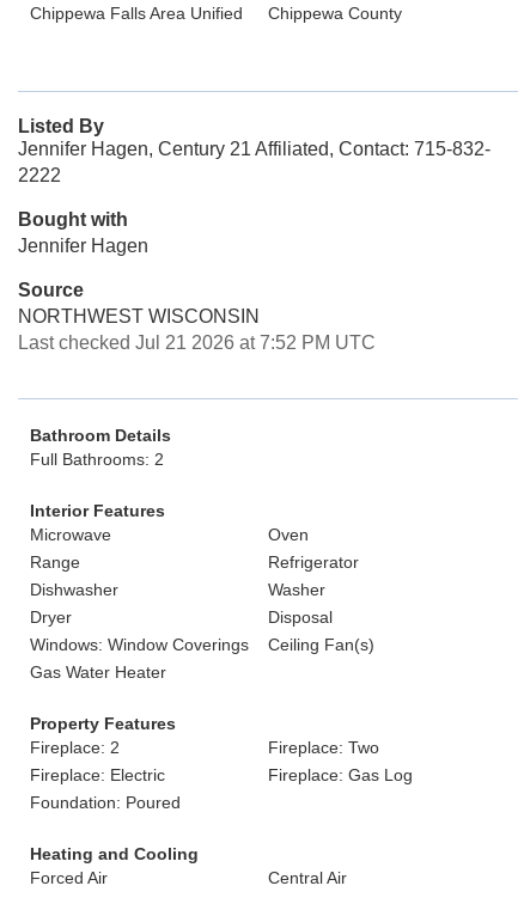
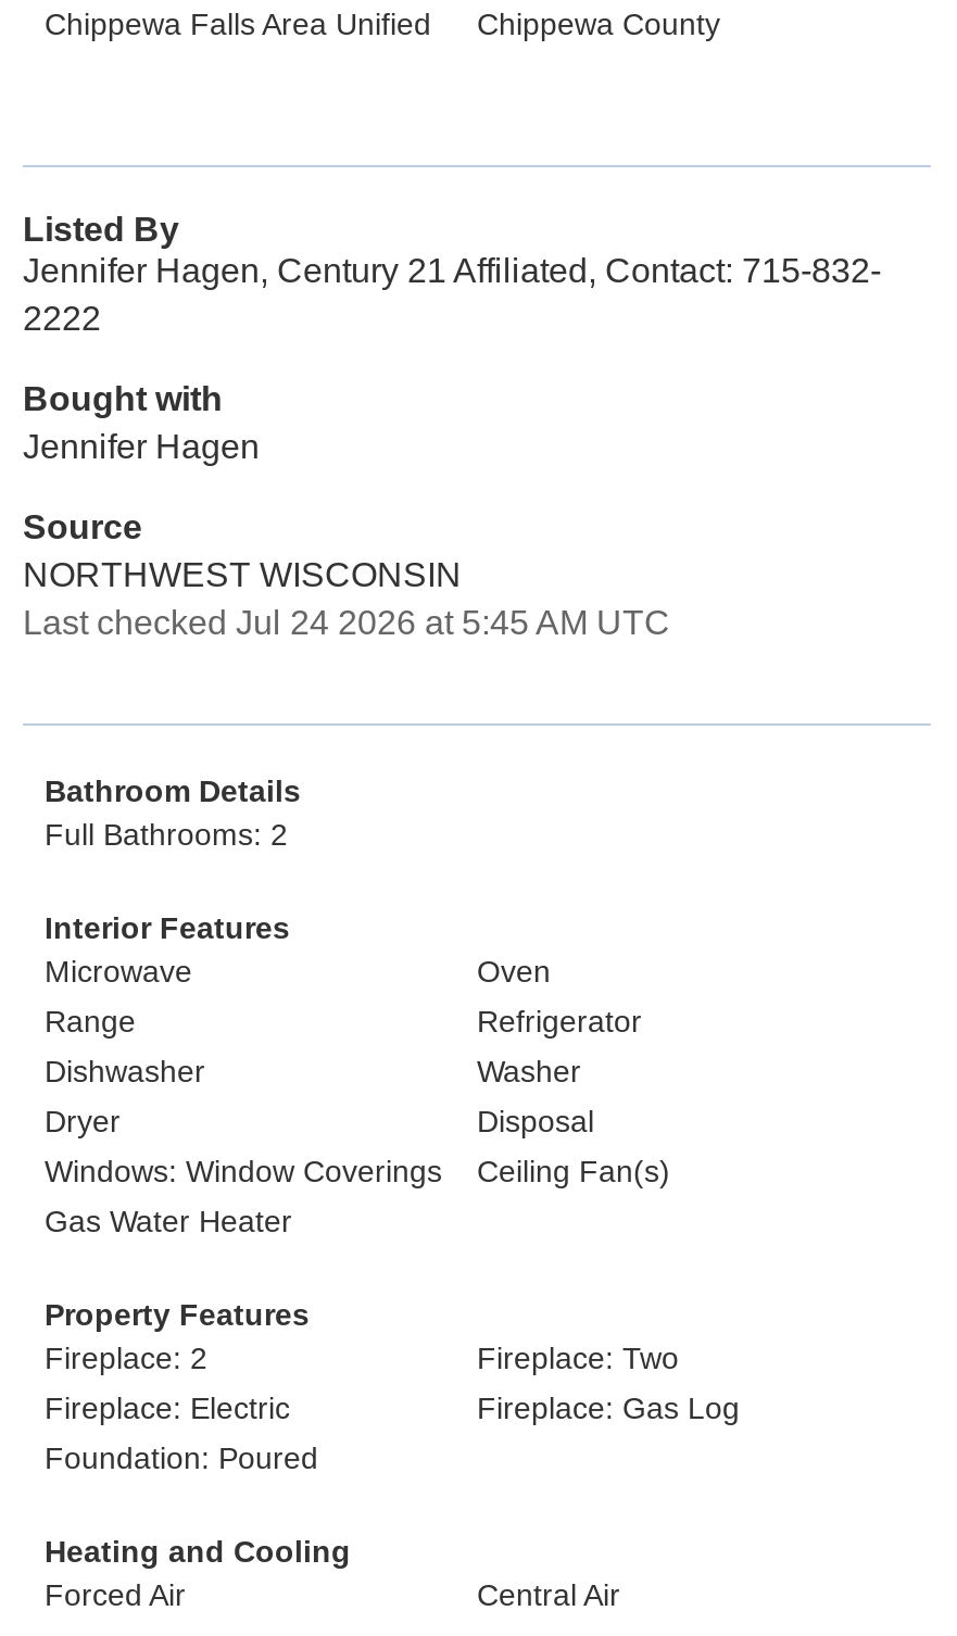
- Last checked Jul 21 2026 at 7:52 PM UTC
+ Last checked Jul 24 2026 at 5:45 AM UTC
